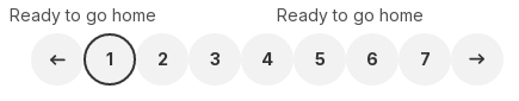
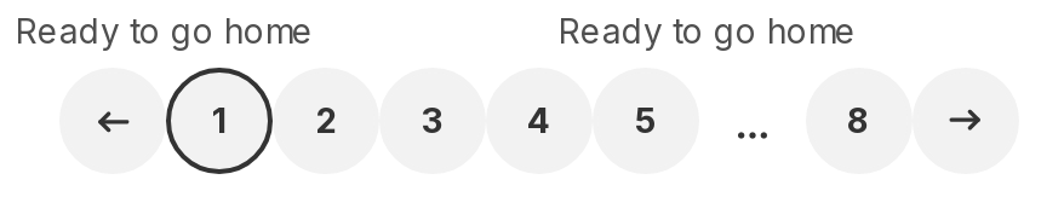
- 6
- 7
+ 8
